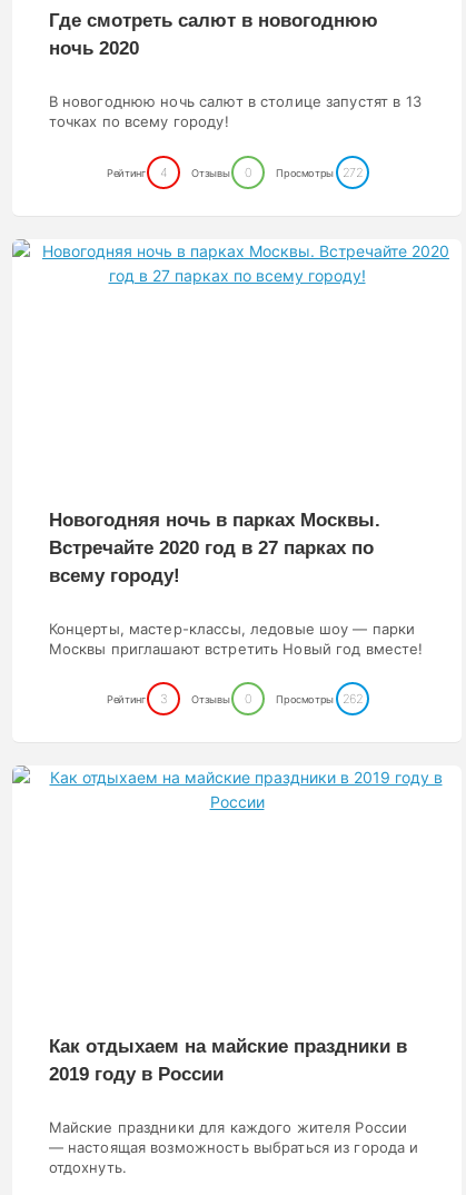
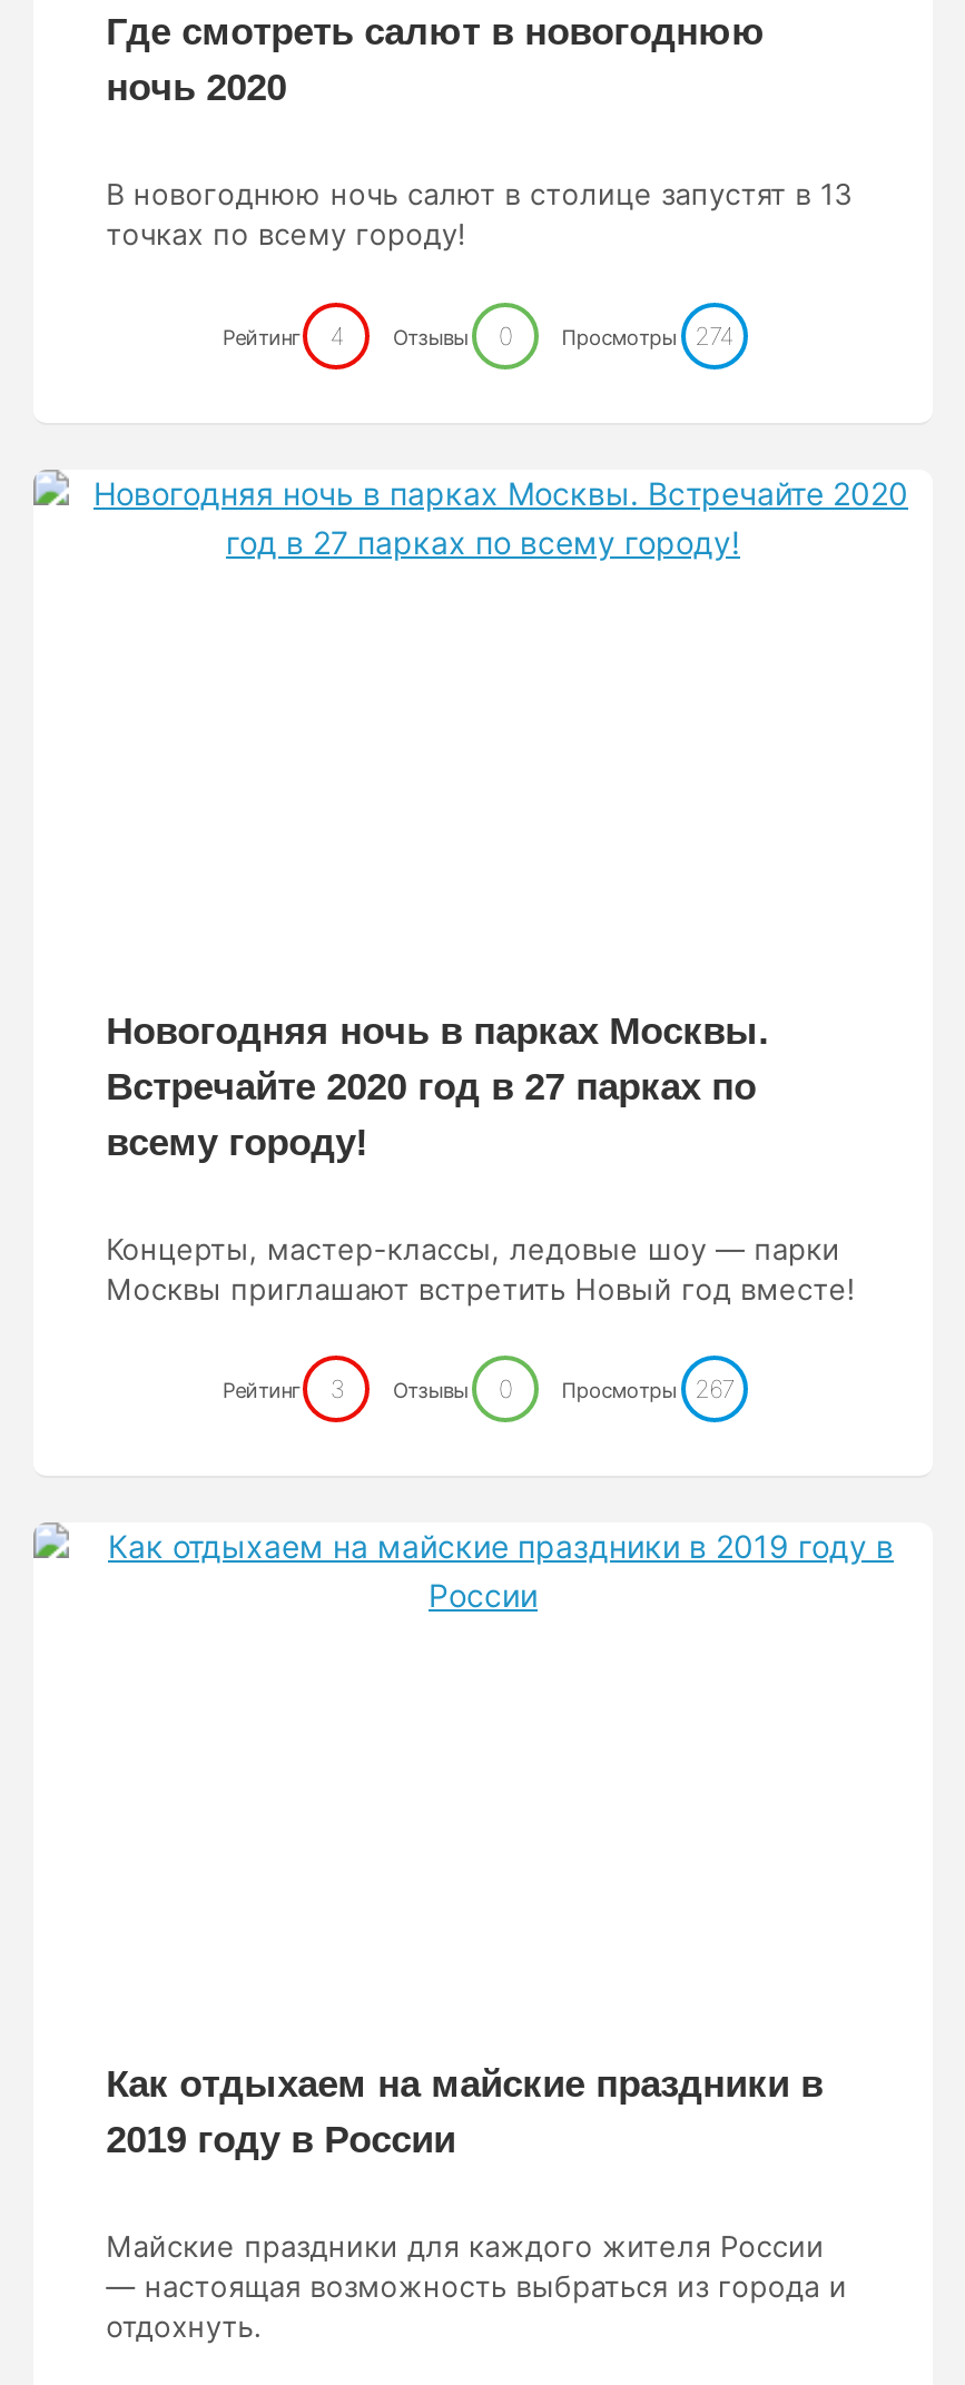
- Рейтинг 4 Отзывы 0 Просмотры 272
+ Рейтинг 4 Отзывы 0 Просмотры 274

- Рейтинг 3 Отзывы 0 Просмотры 262
+ Рейтинг 3 Отзывы 0 Просмотры 267
